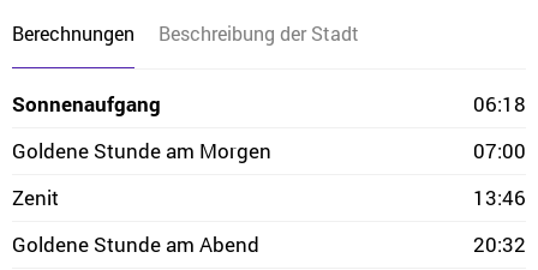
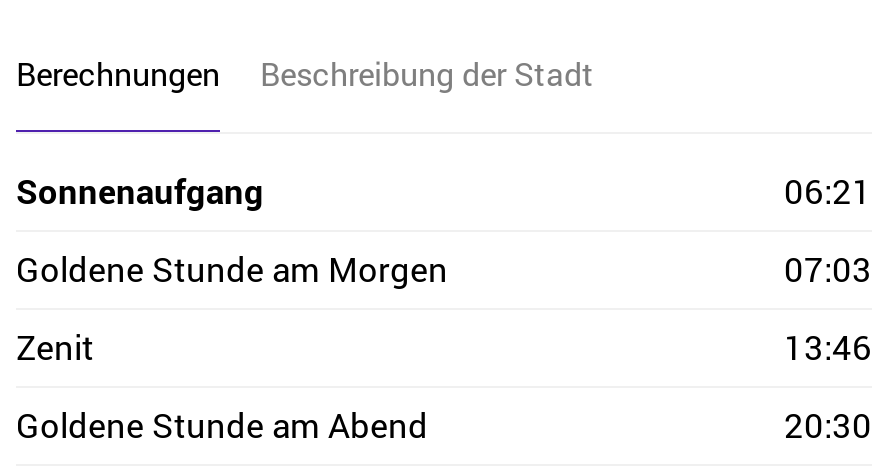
- 06:18
+ 06:21

- 07:00
+ 07:03

- 20:32
+ 20:30
